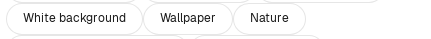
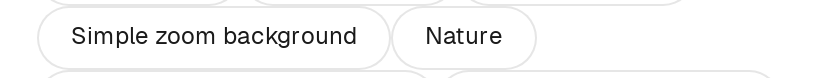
- White background
- Wallpaper
+ Simple zoom background
